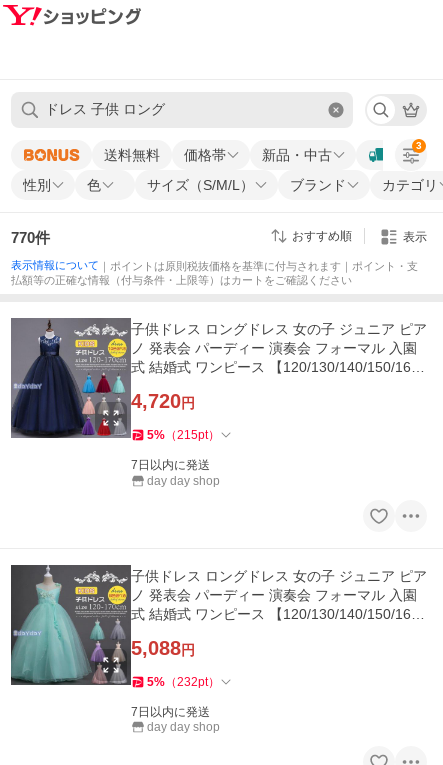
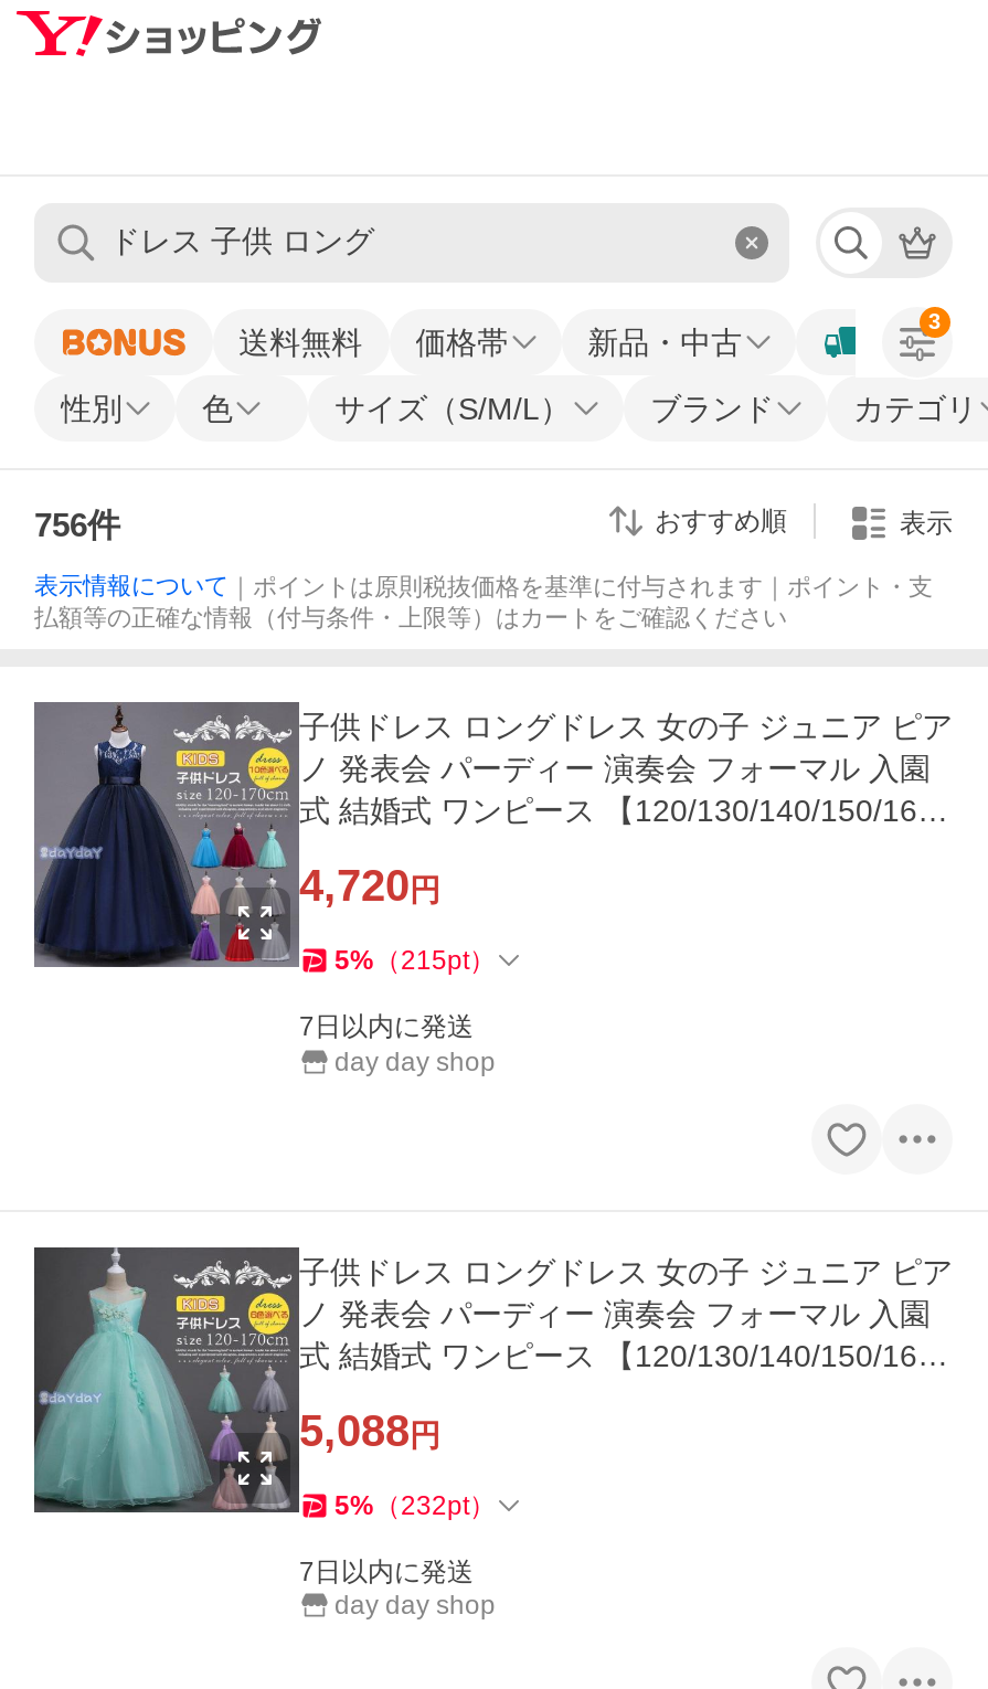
- 770件
+ 756件
